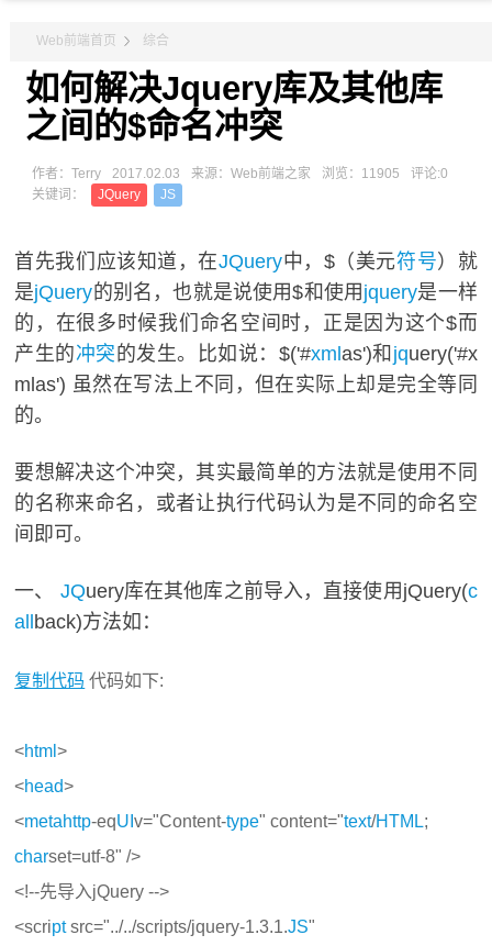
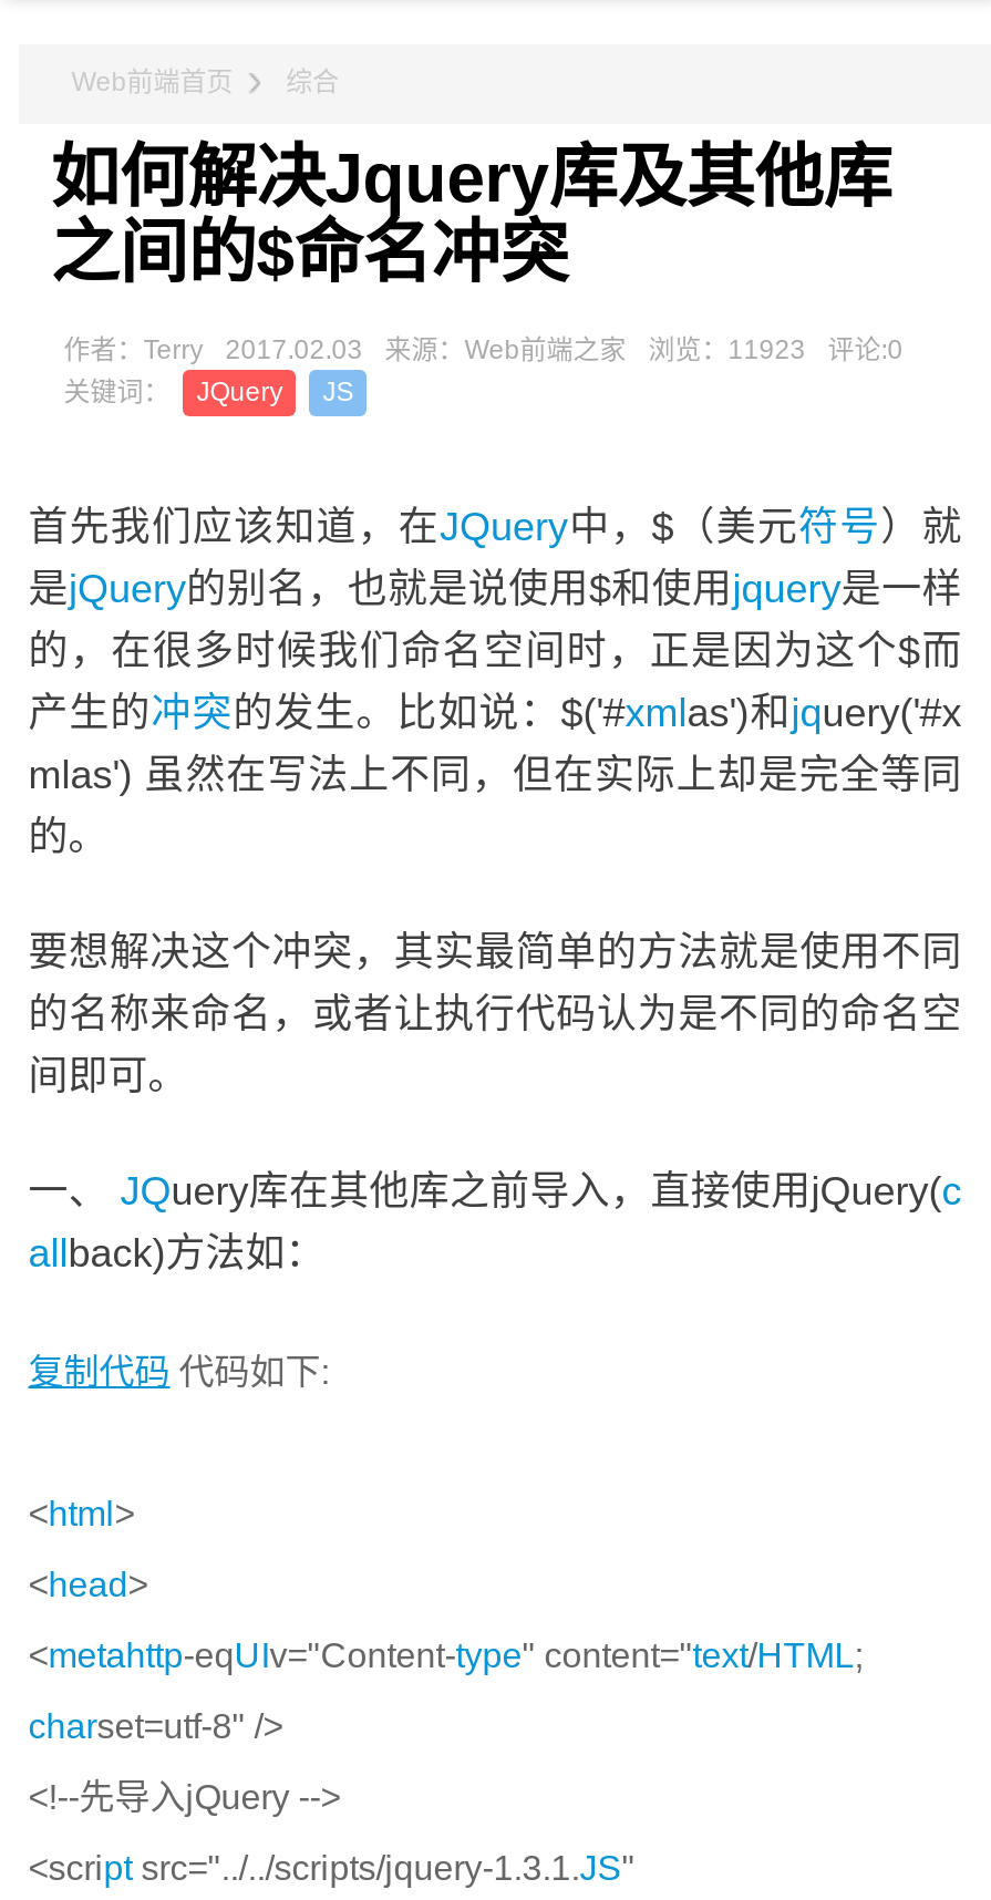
- 作者：Terry 2017.02.03 来源：Web前端之家 浏览：11905 评论:0
+ 作者：Terry 2017.02.03 来源：Web前端之家 浏览：11923 评论:0
